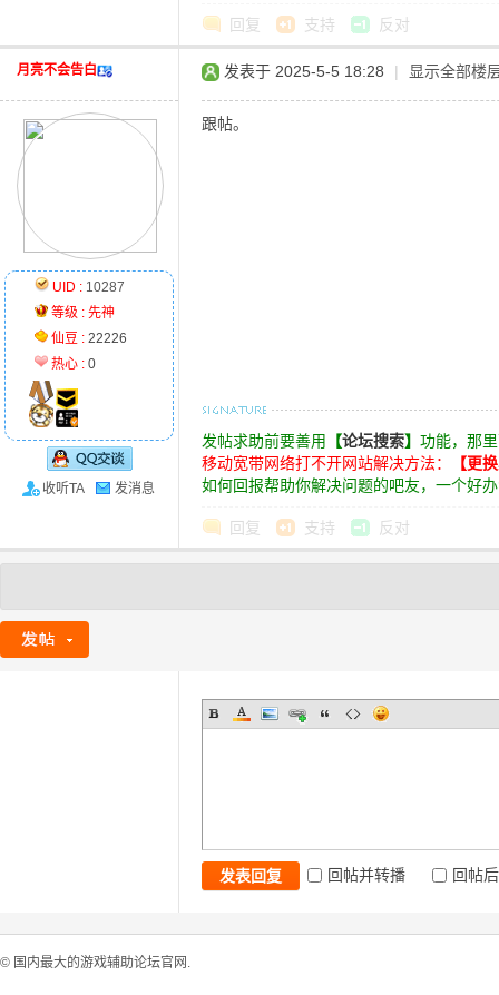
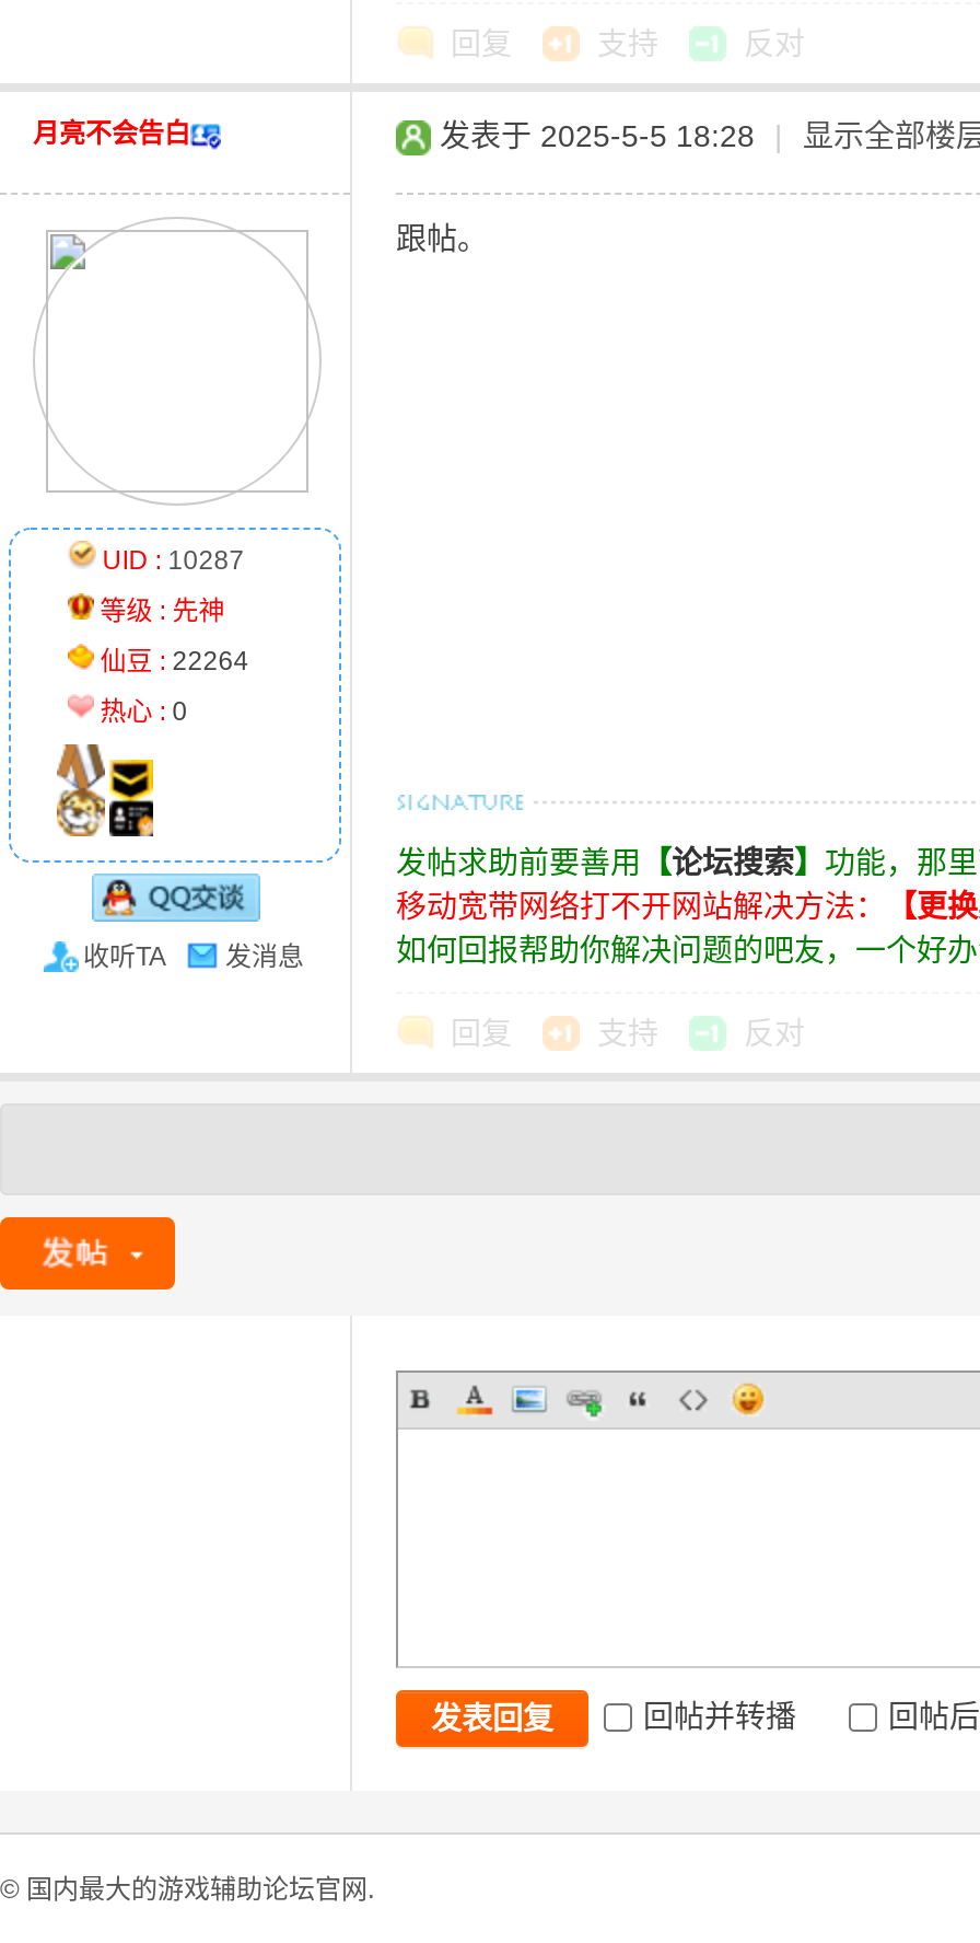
- 仙豆 : 22226
+ 仙豆 : 22264
